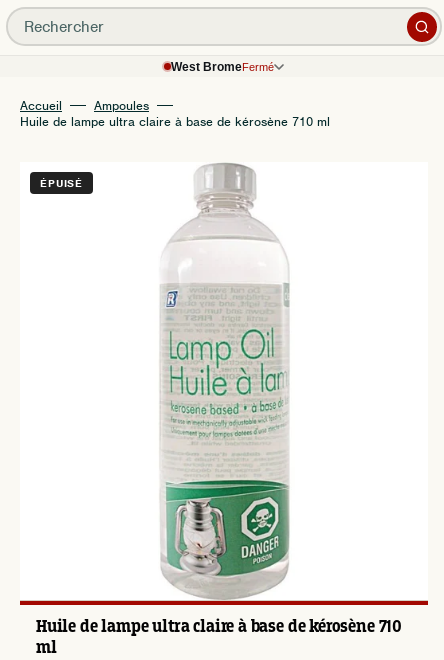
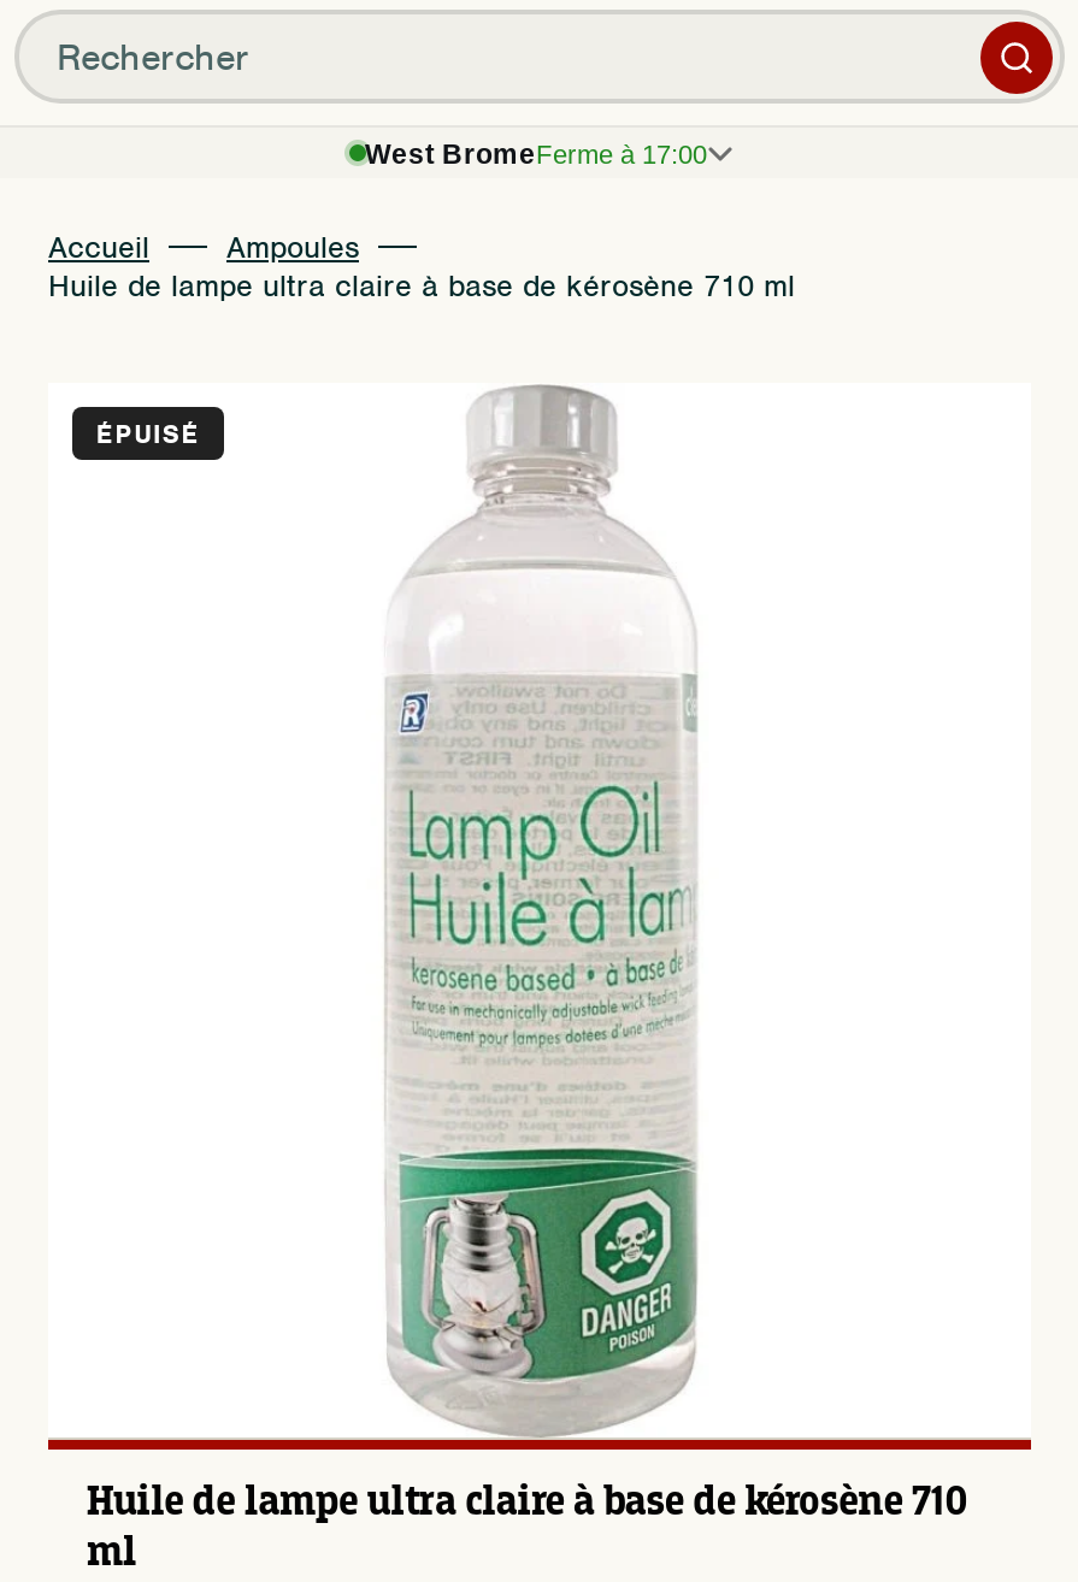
- West BromeFermé
+ West BromeFerme à 17:00
